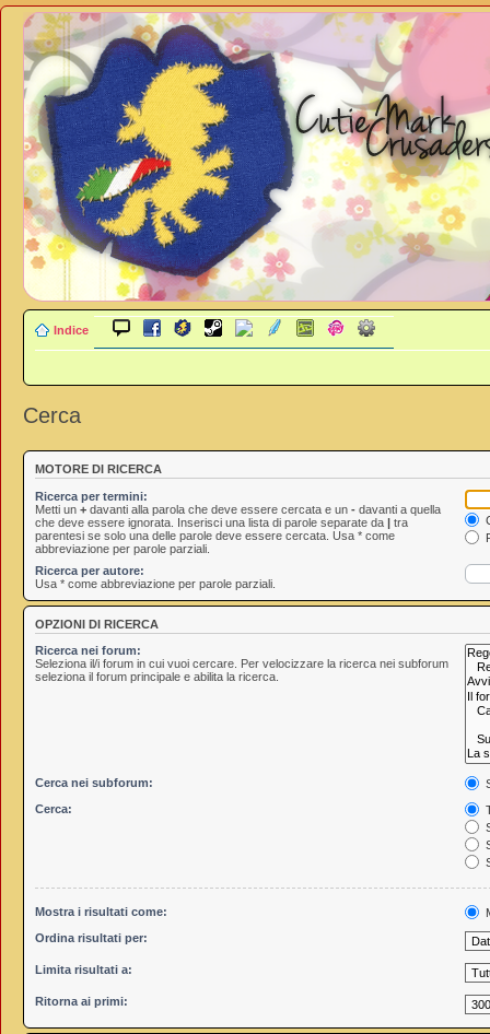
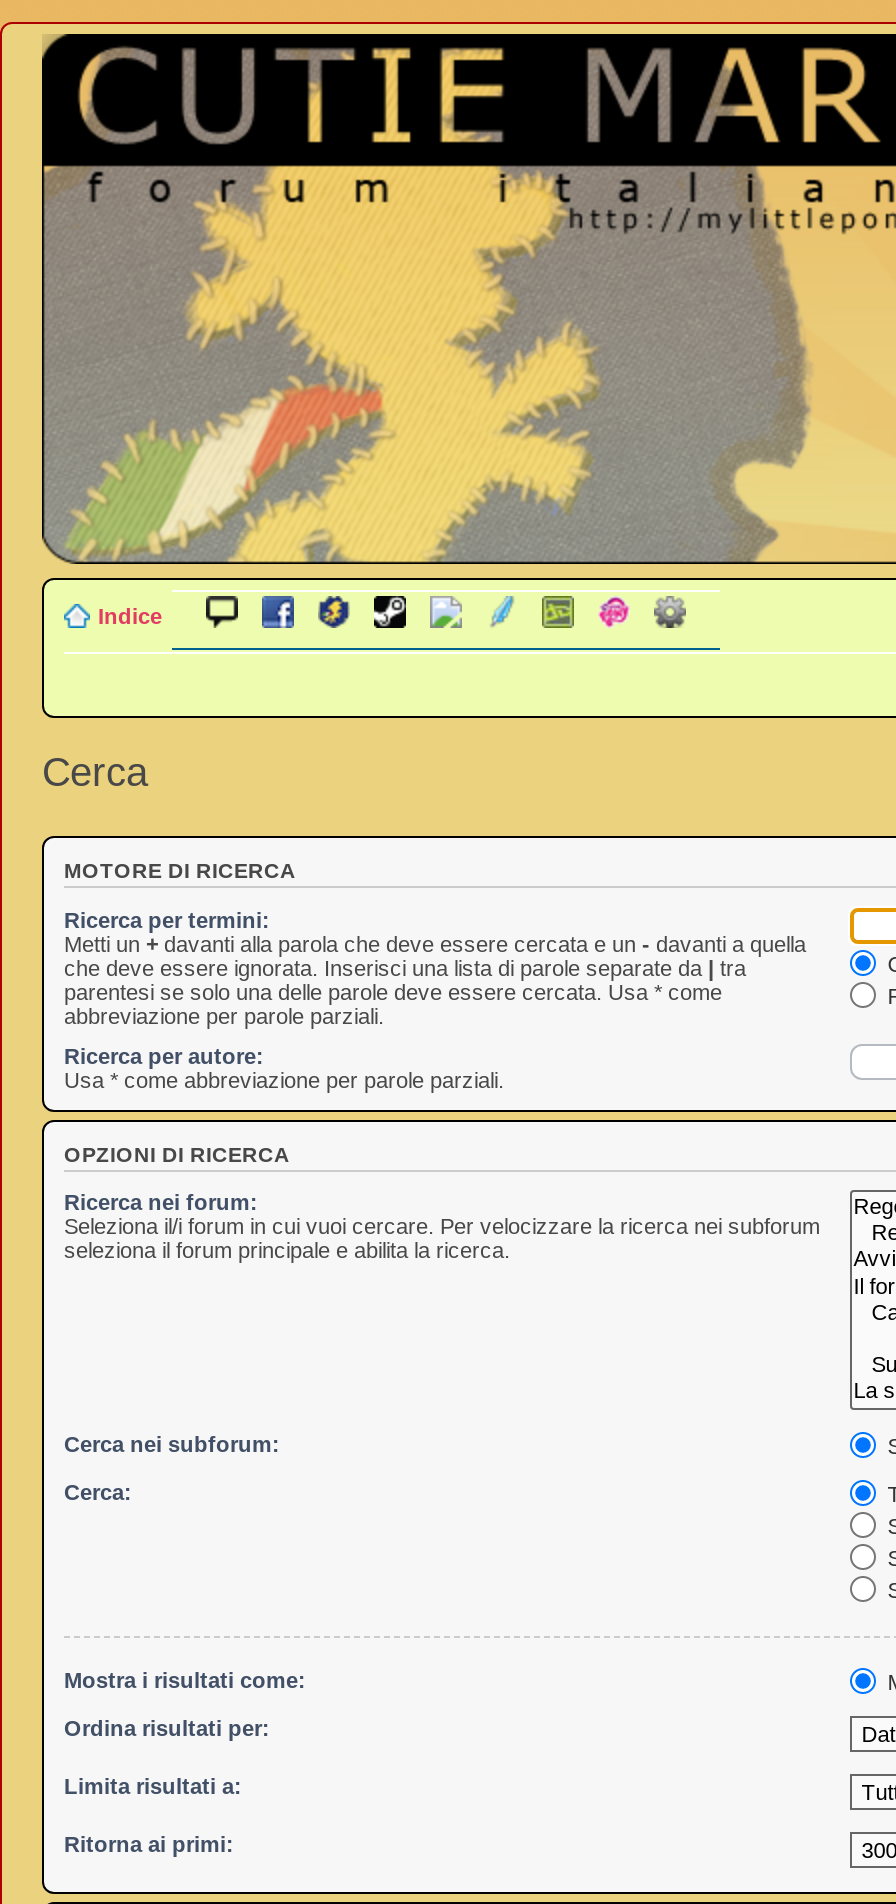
- [image]
+ [image]
